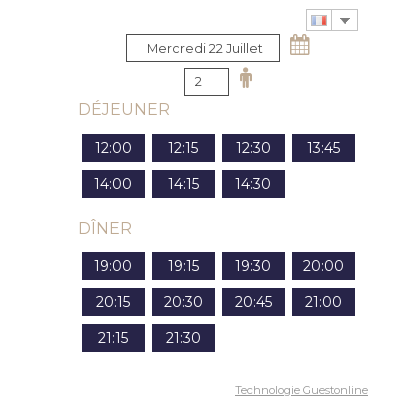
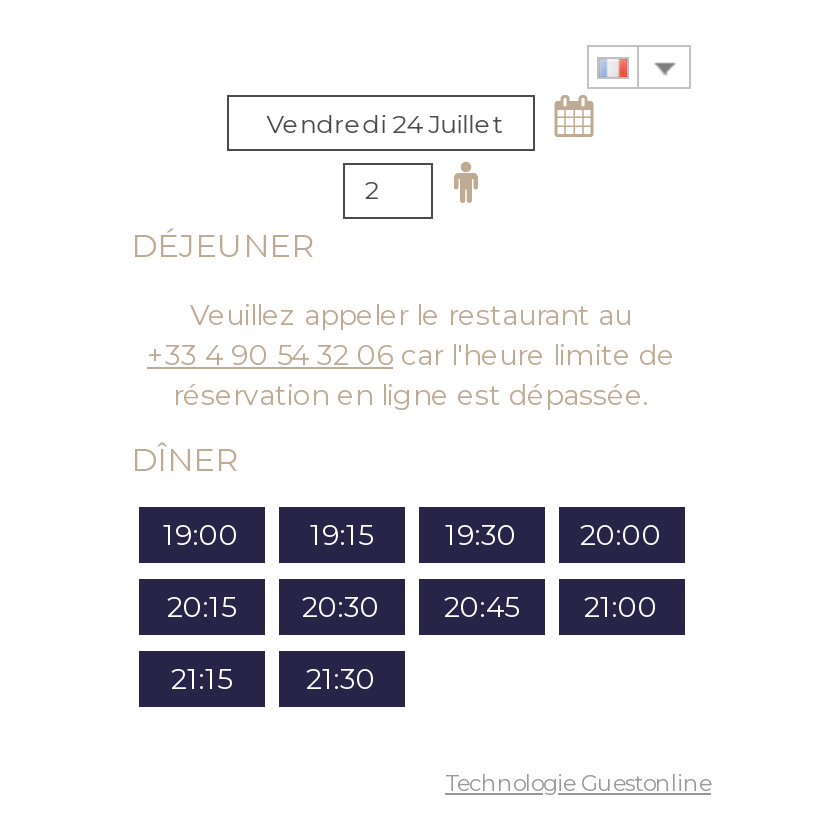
- 12:00
- 12:15
- 12:30
- 13:45
- 14:00
- 14:15
- 14:30
+ Veuillez appeler le restaurant au
+ +33 4 90 54 32 06 car l'heure limite de
+ réservation en ligne est dépassée.
